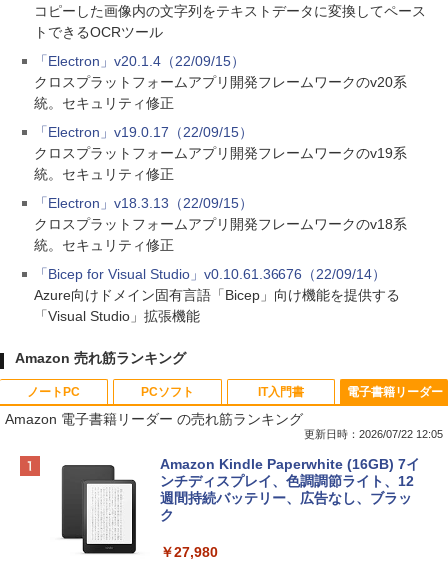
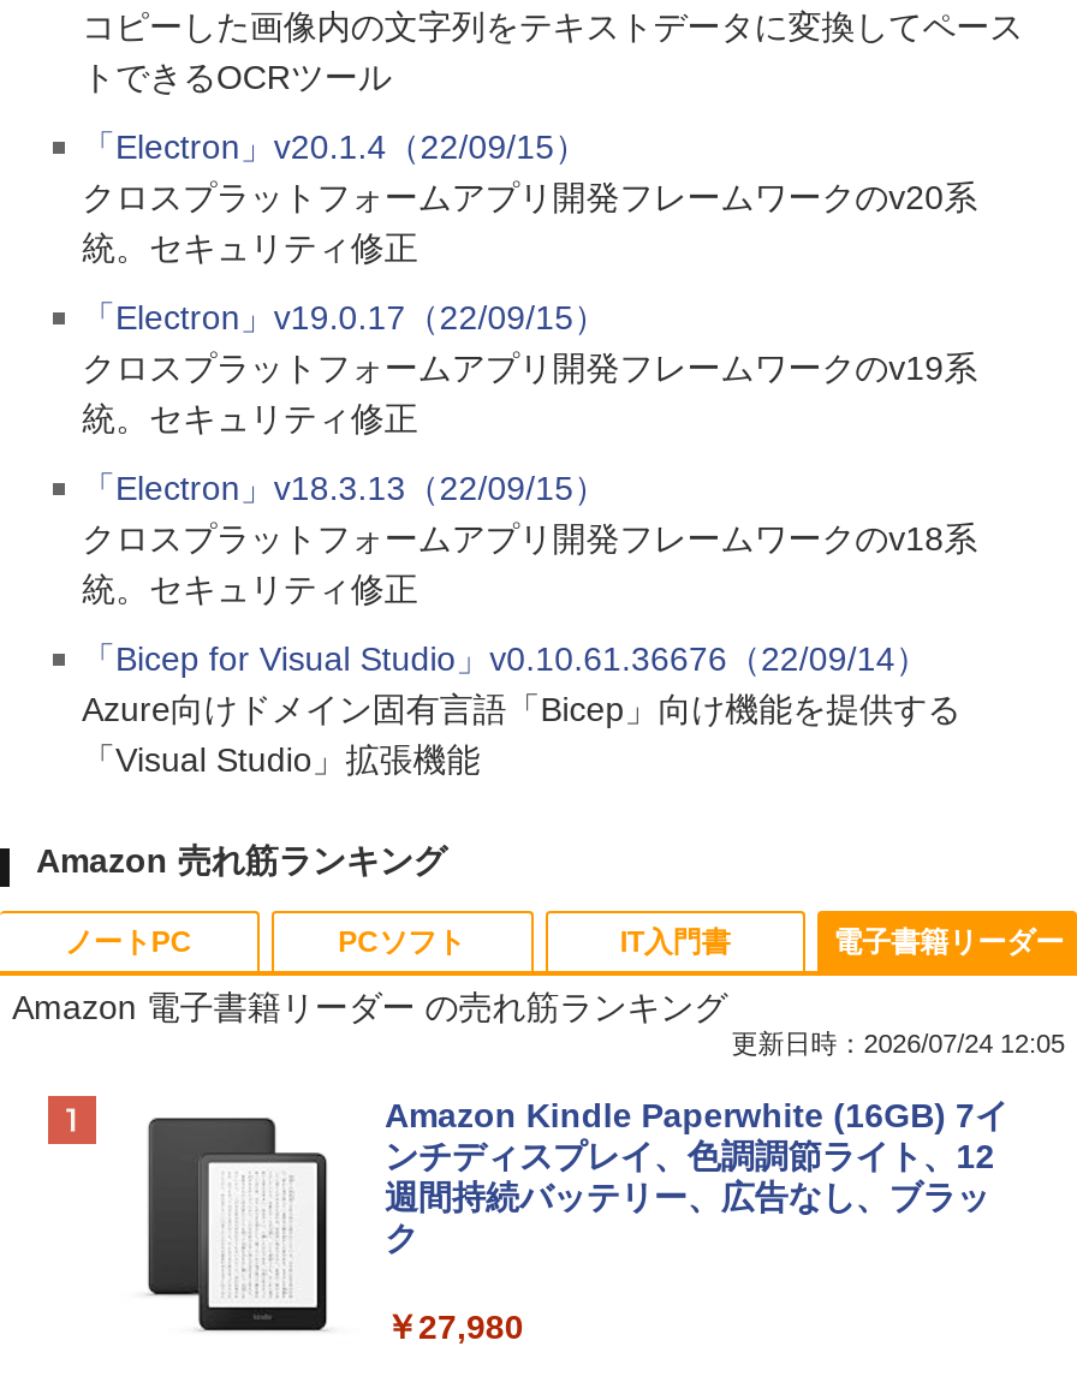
- 更新日時：2026/07/22 12:05
+ 更新日時：2026/07/24 12:05
